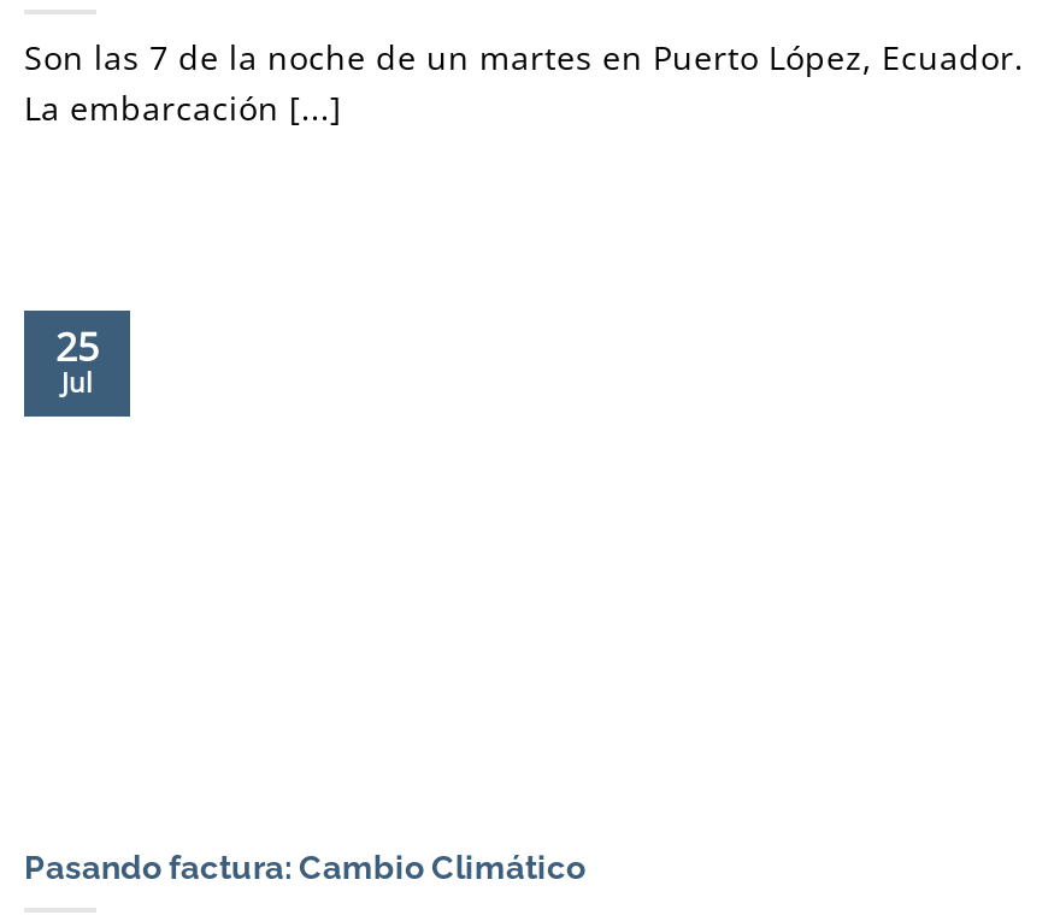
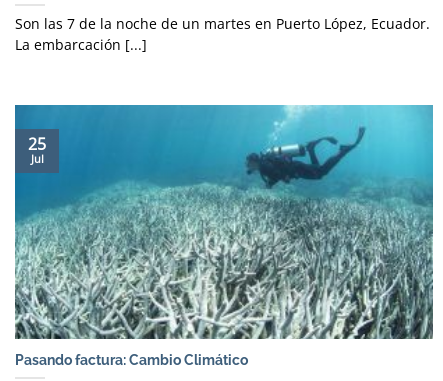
+ [image]
